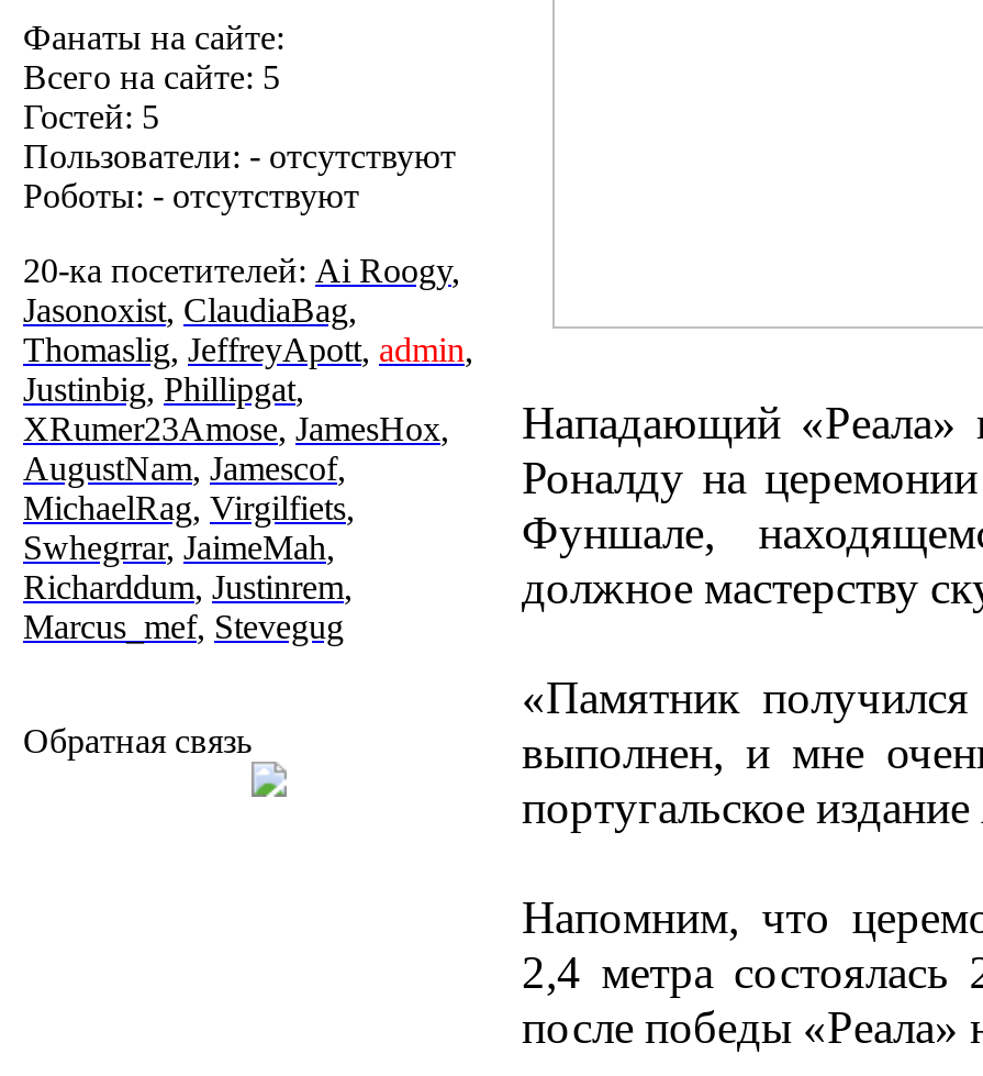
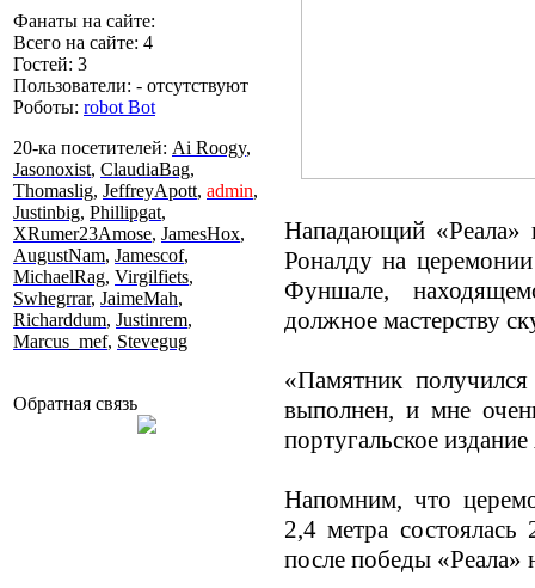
- Всего на сайте: 5
+ Всего на сайте: 4

- Гостей: 5
+ Гостей: 3

- Роботы: - отсутствуют
+ Роботы: robot Bot
